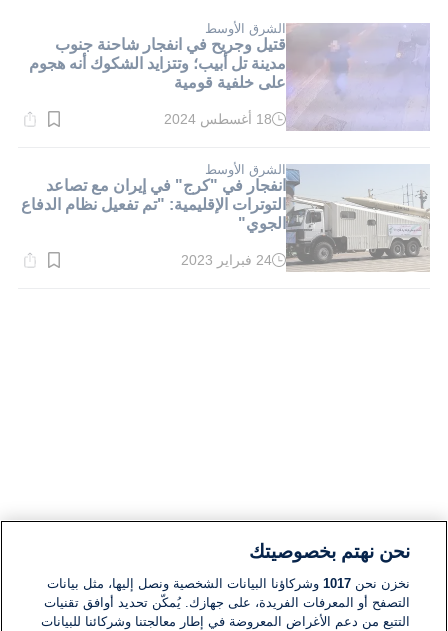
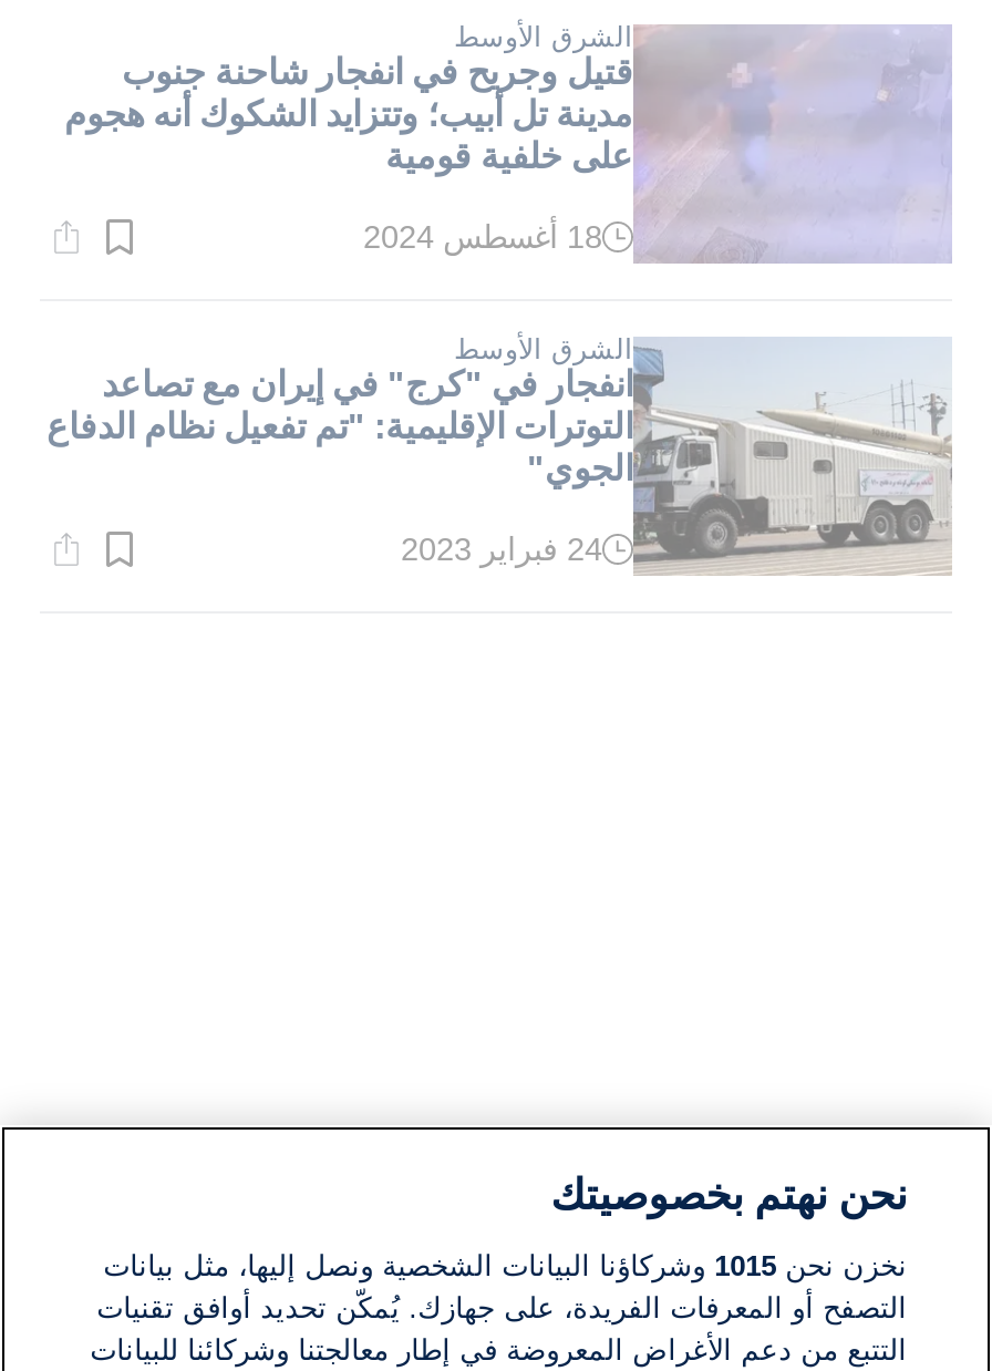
- نخزن نحن 1017 وشركاؤنا البيانات الشخصية ونصل إليها، مثل بيانات
+ نخزن نحن 1015 وشركاؤنا البيانات الشخصية ونصل إليها، مثل بيانات
